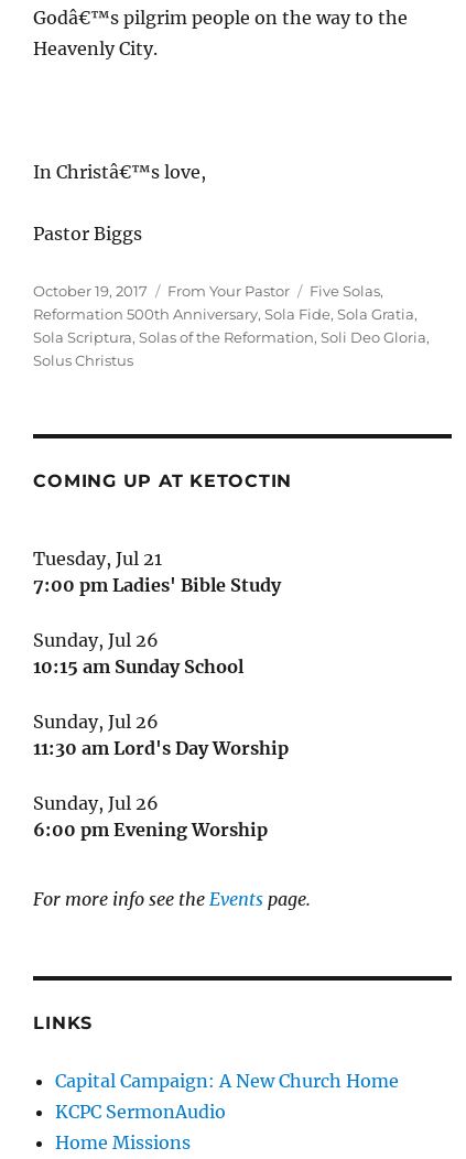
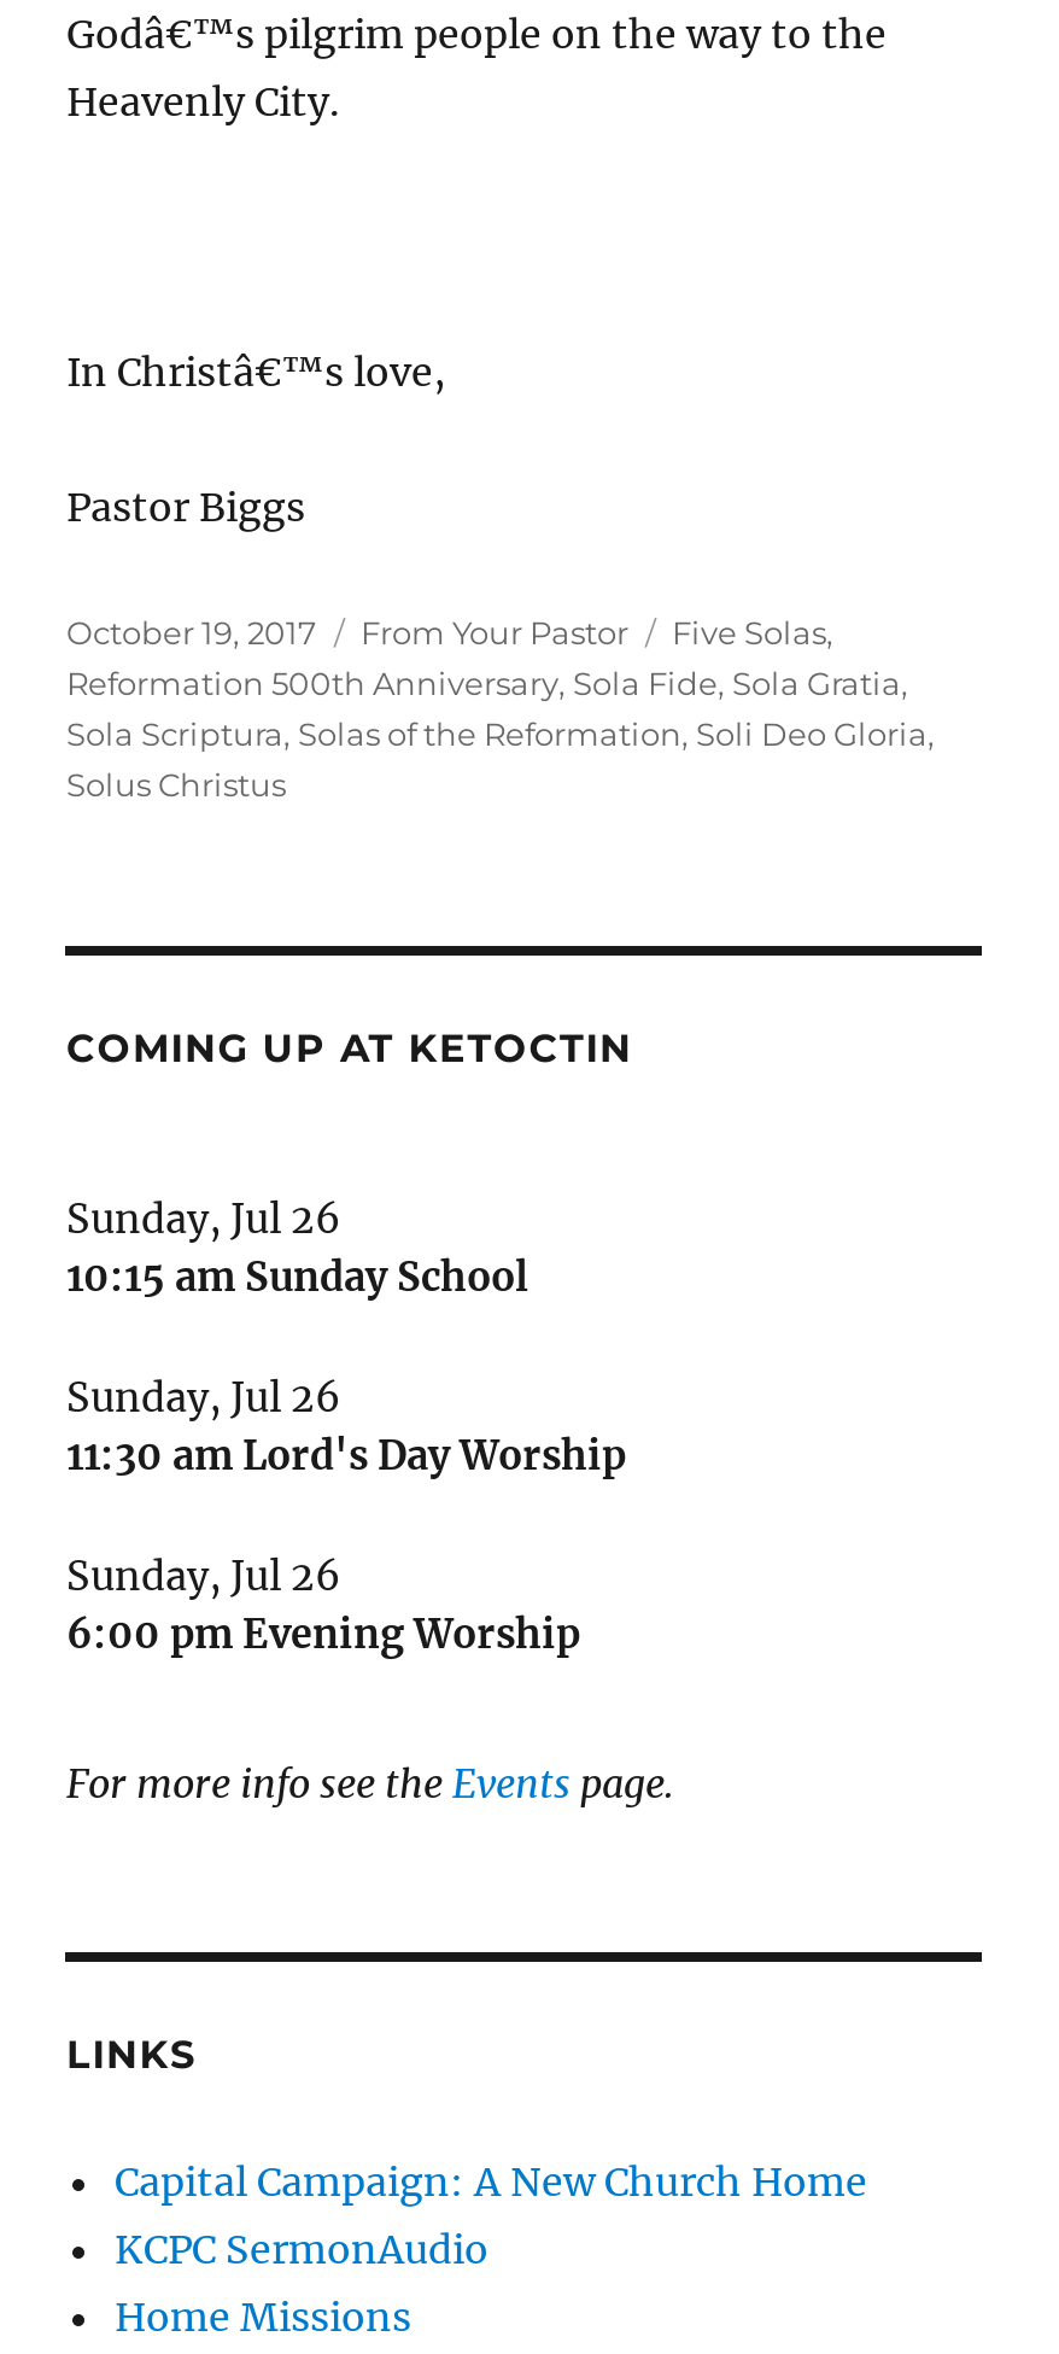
- Tuesday, Jul 21
- 7:00 pm Ladies' Bible Study
